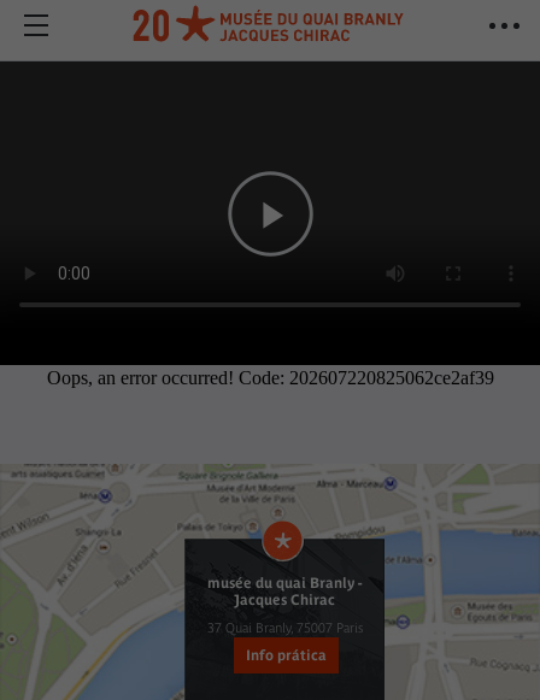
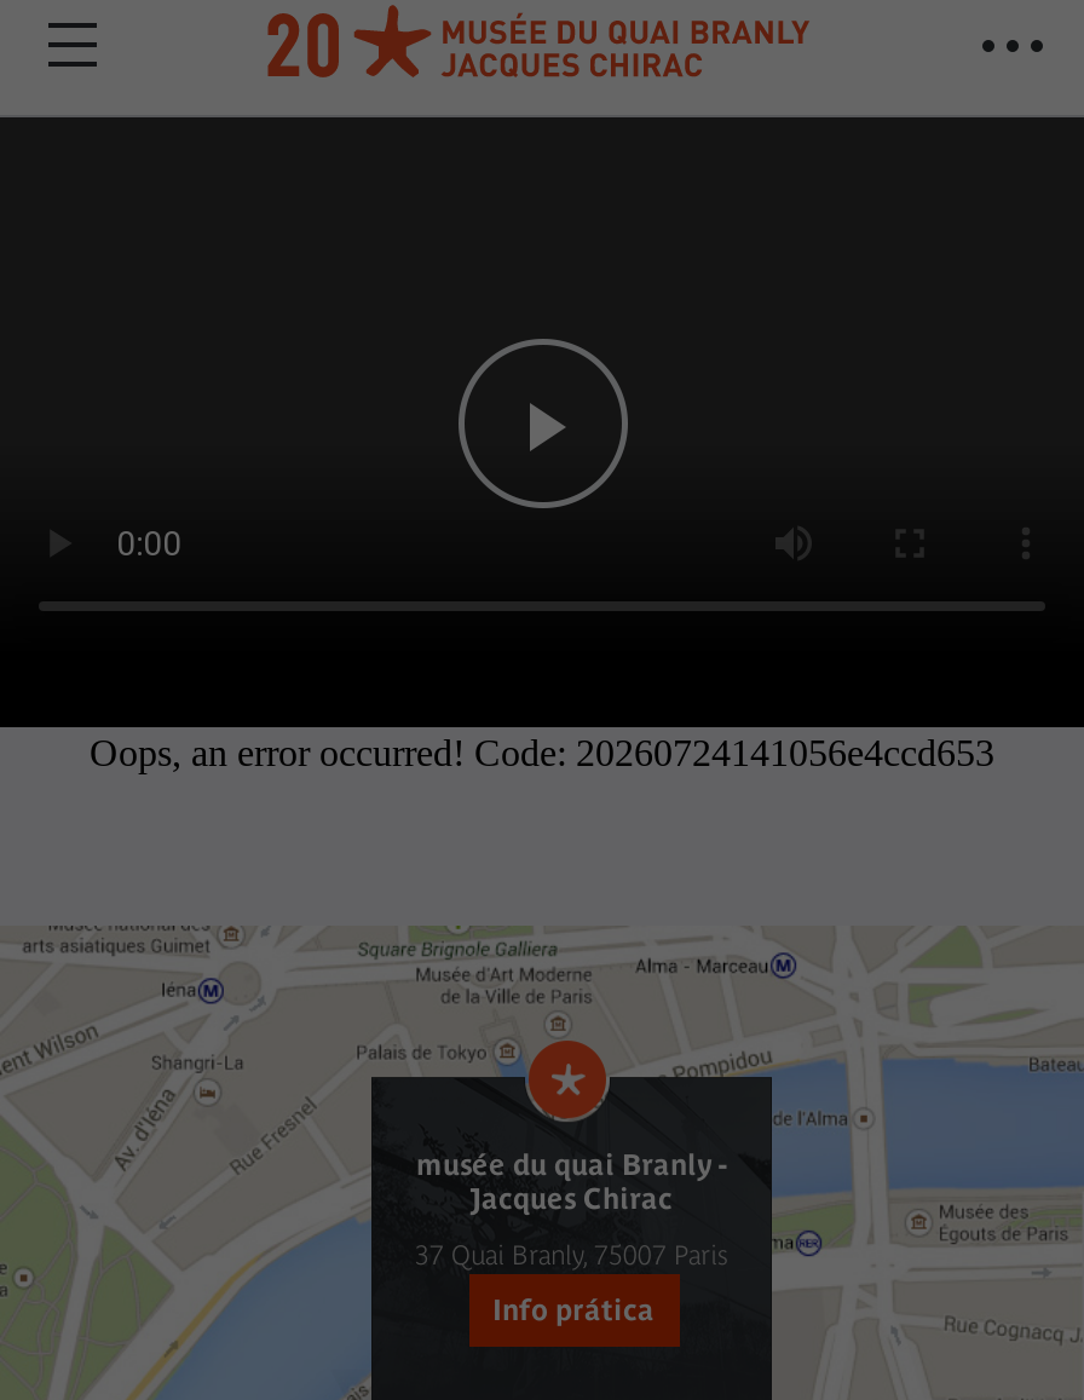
- Oops, an error occurred! Code: 202607220825062ce2af39
+ Oops, an error occurred! Code: 20260724141056e4ccd653
